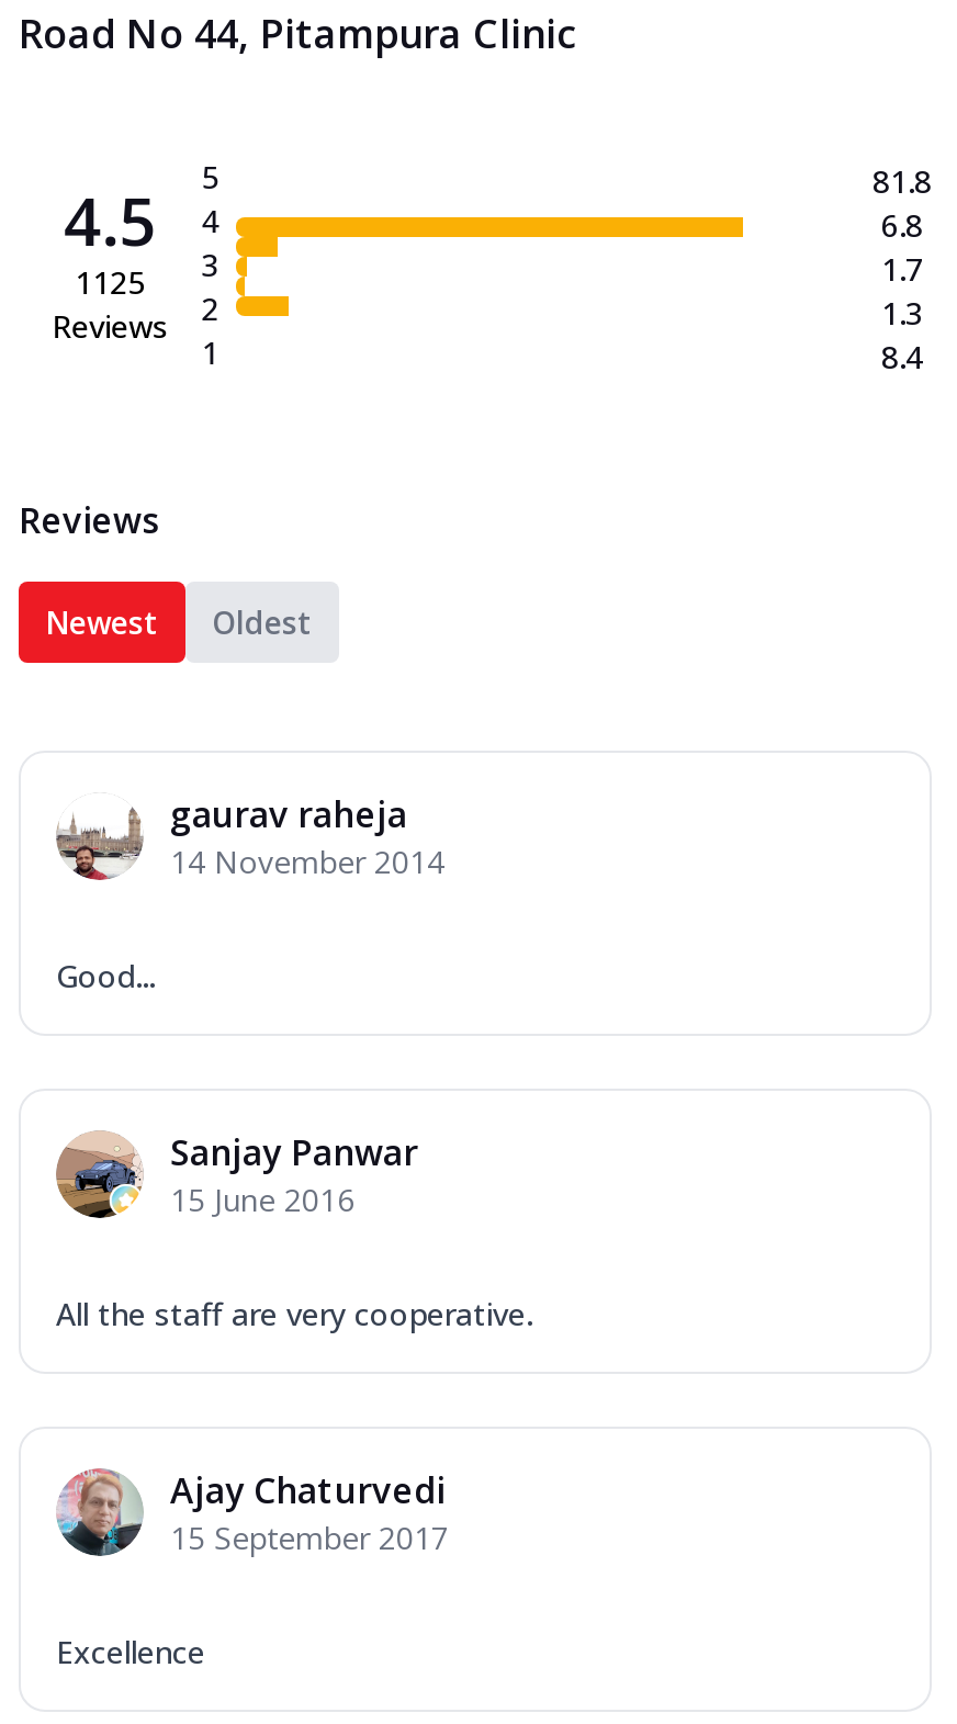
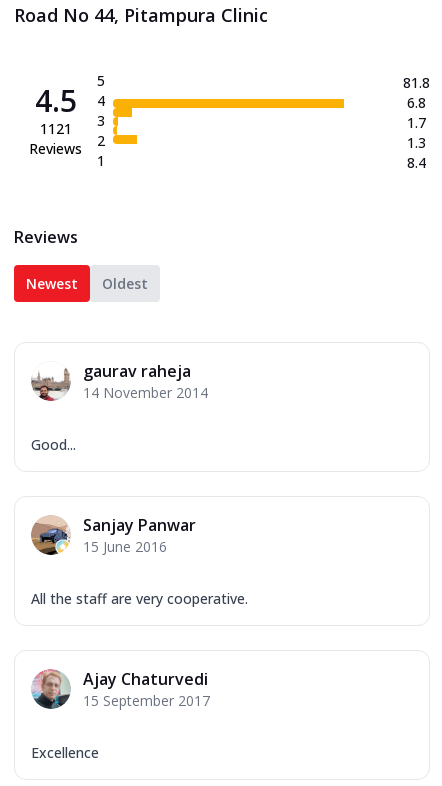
- 4.5 1125 3 5 4
+ 4.5 1121 3 5 4
